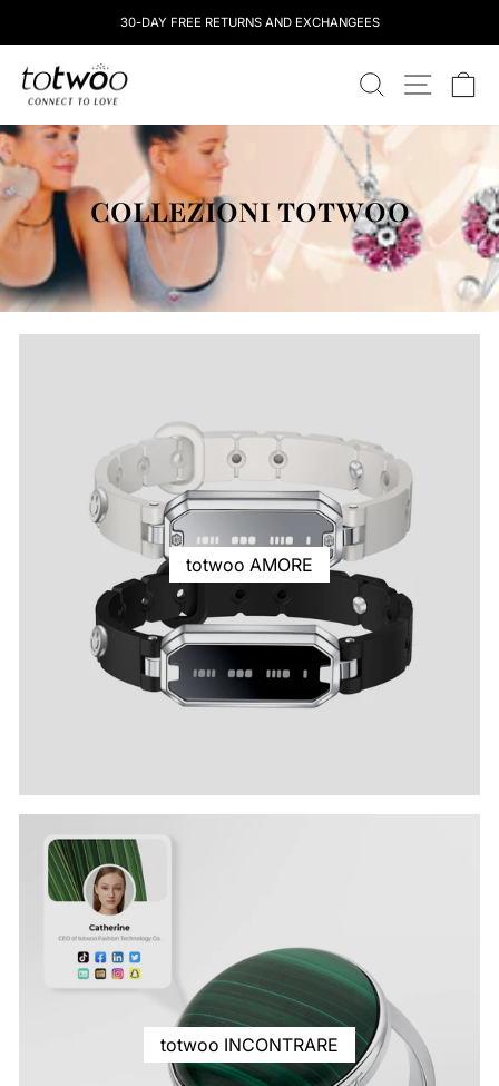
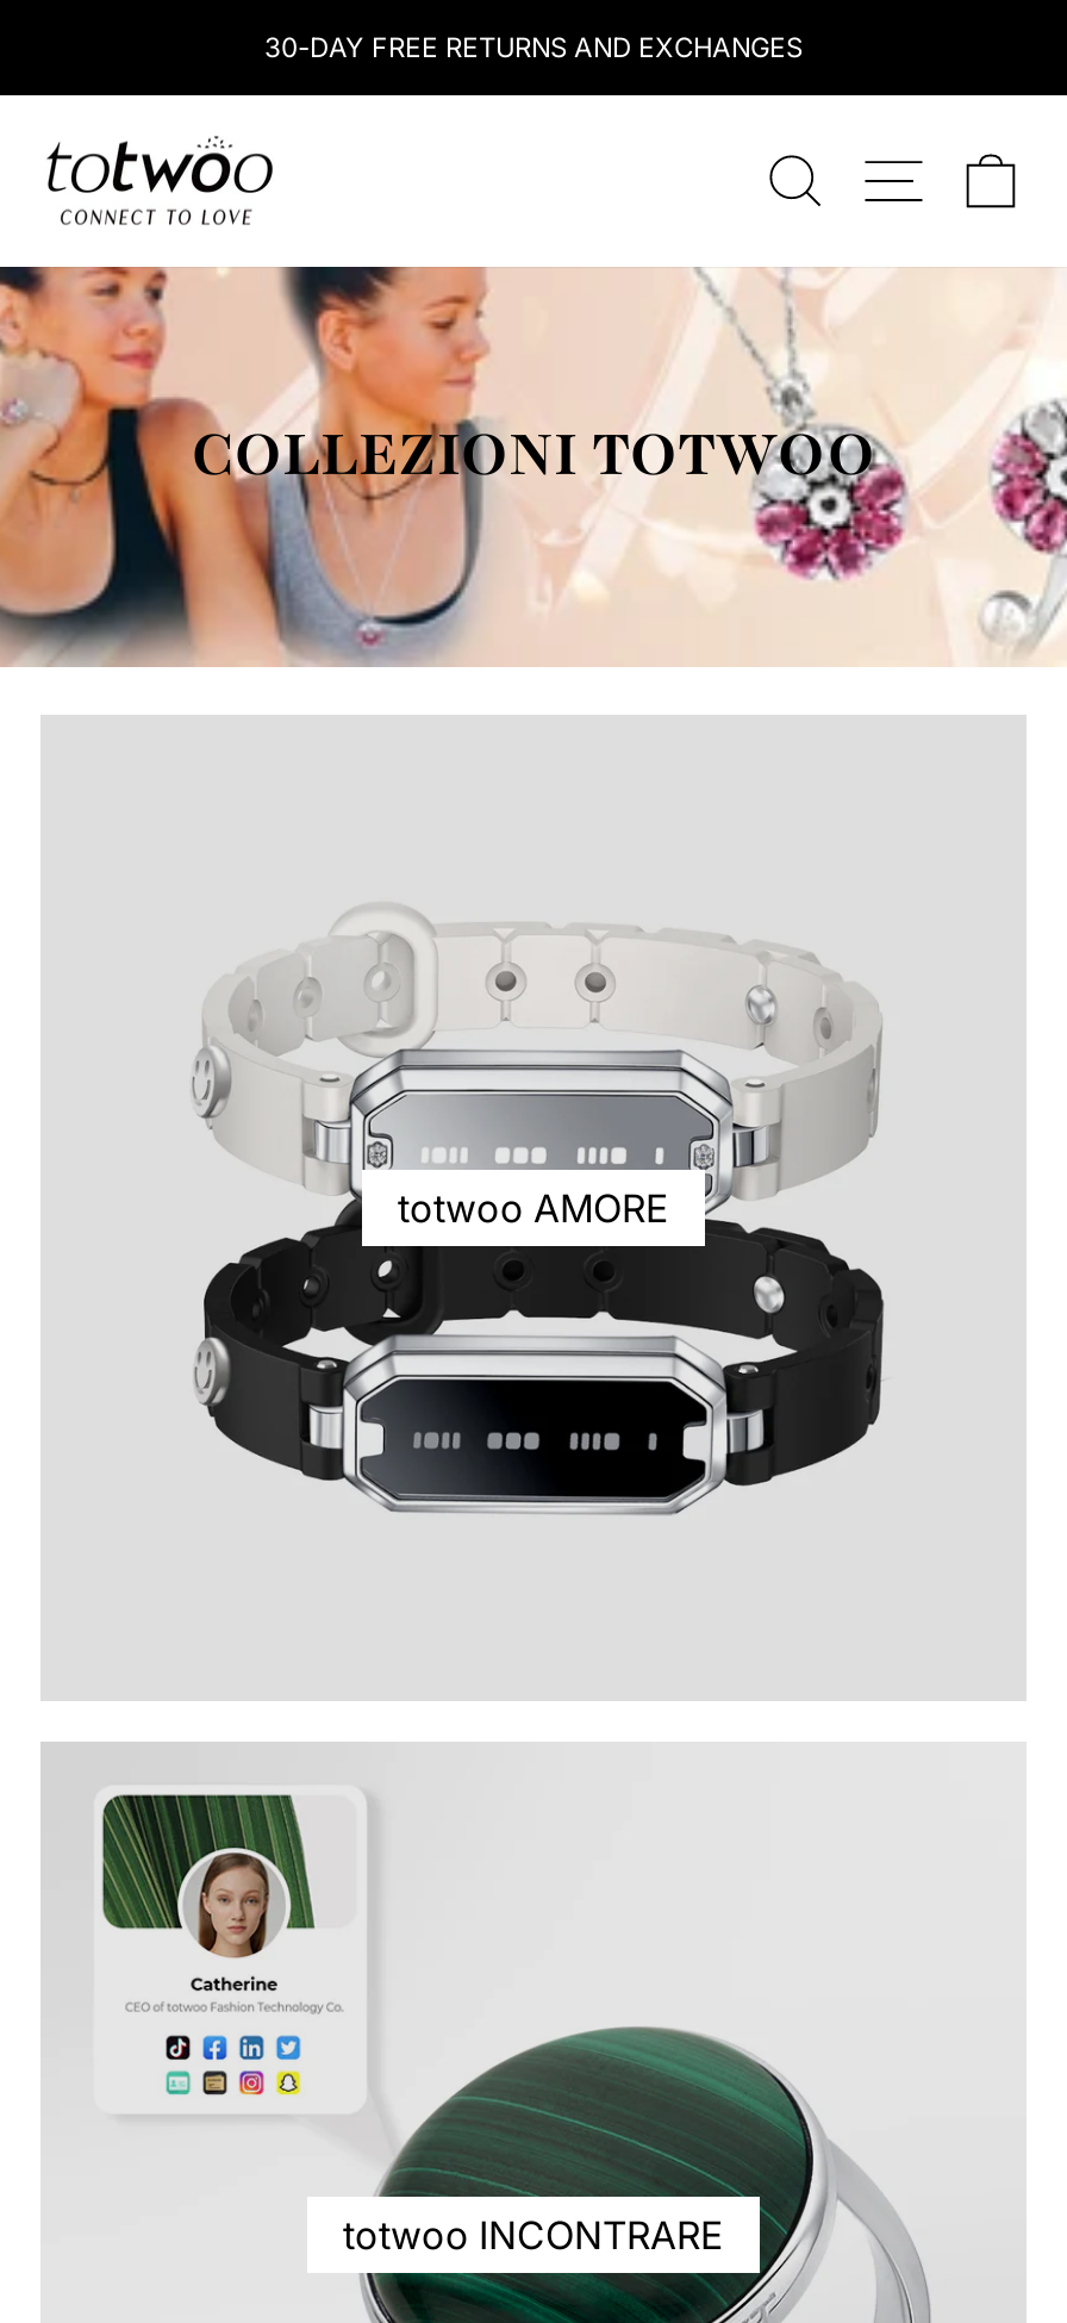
- 30-DAY FREE RETURNS AND EXCHANGEES
+ 30-DAY FREE RETURNS AND EXCHANGES
